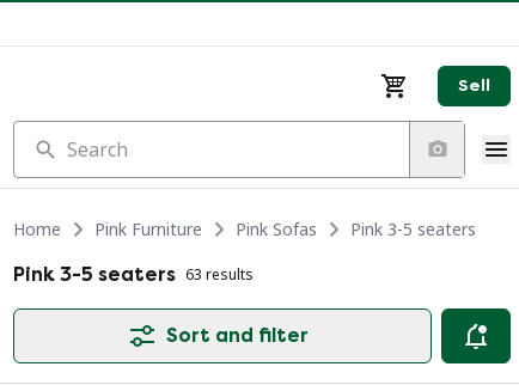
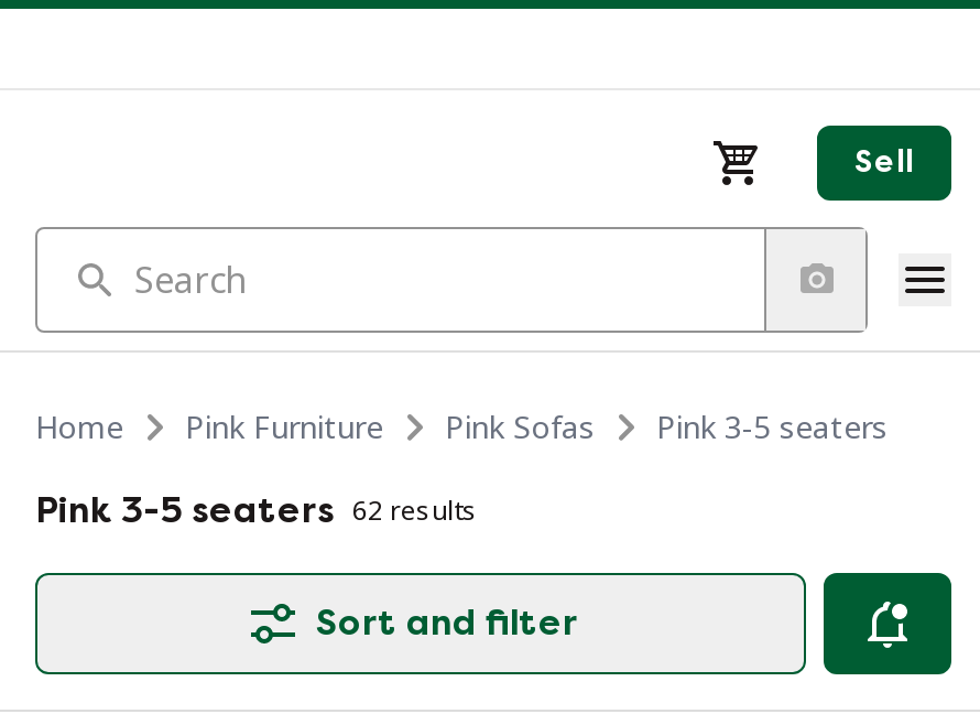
- Pink 3-5 seaters 63 results
+ Pink 3-5 seaters 62 results
